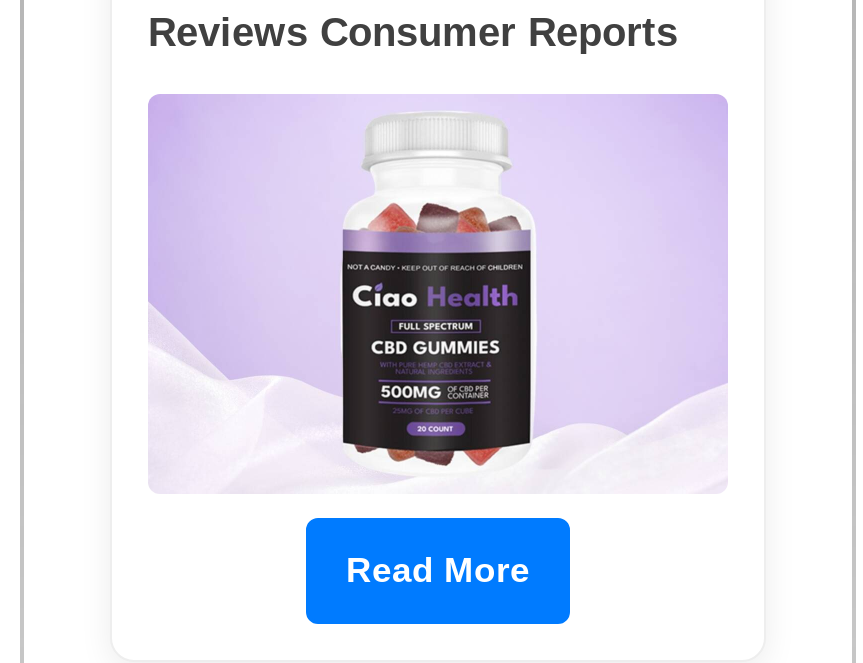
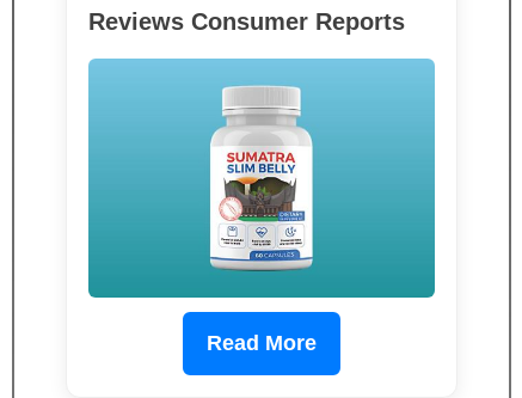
- [image]
+ [image]
